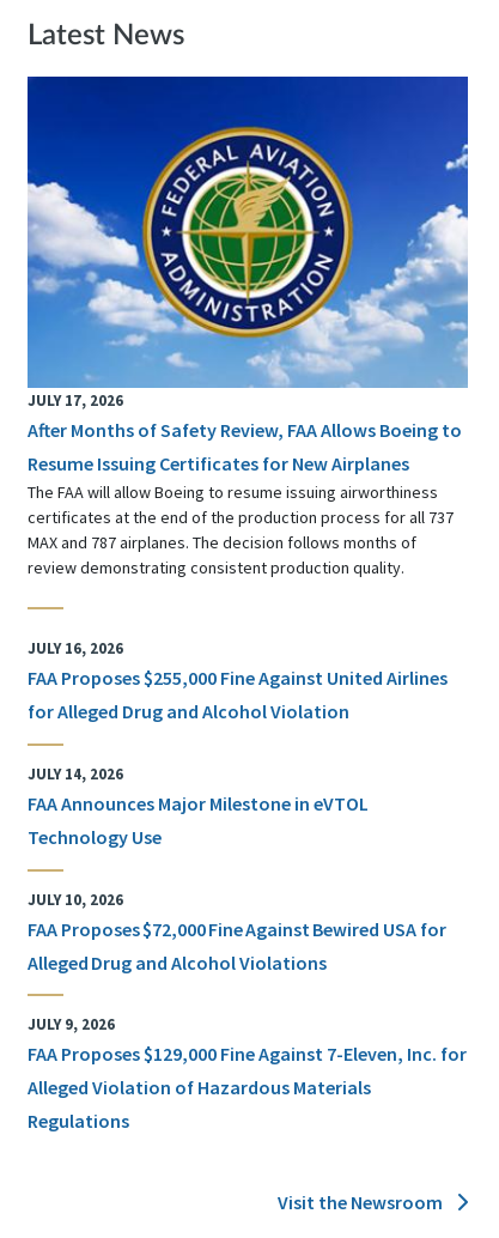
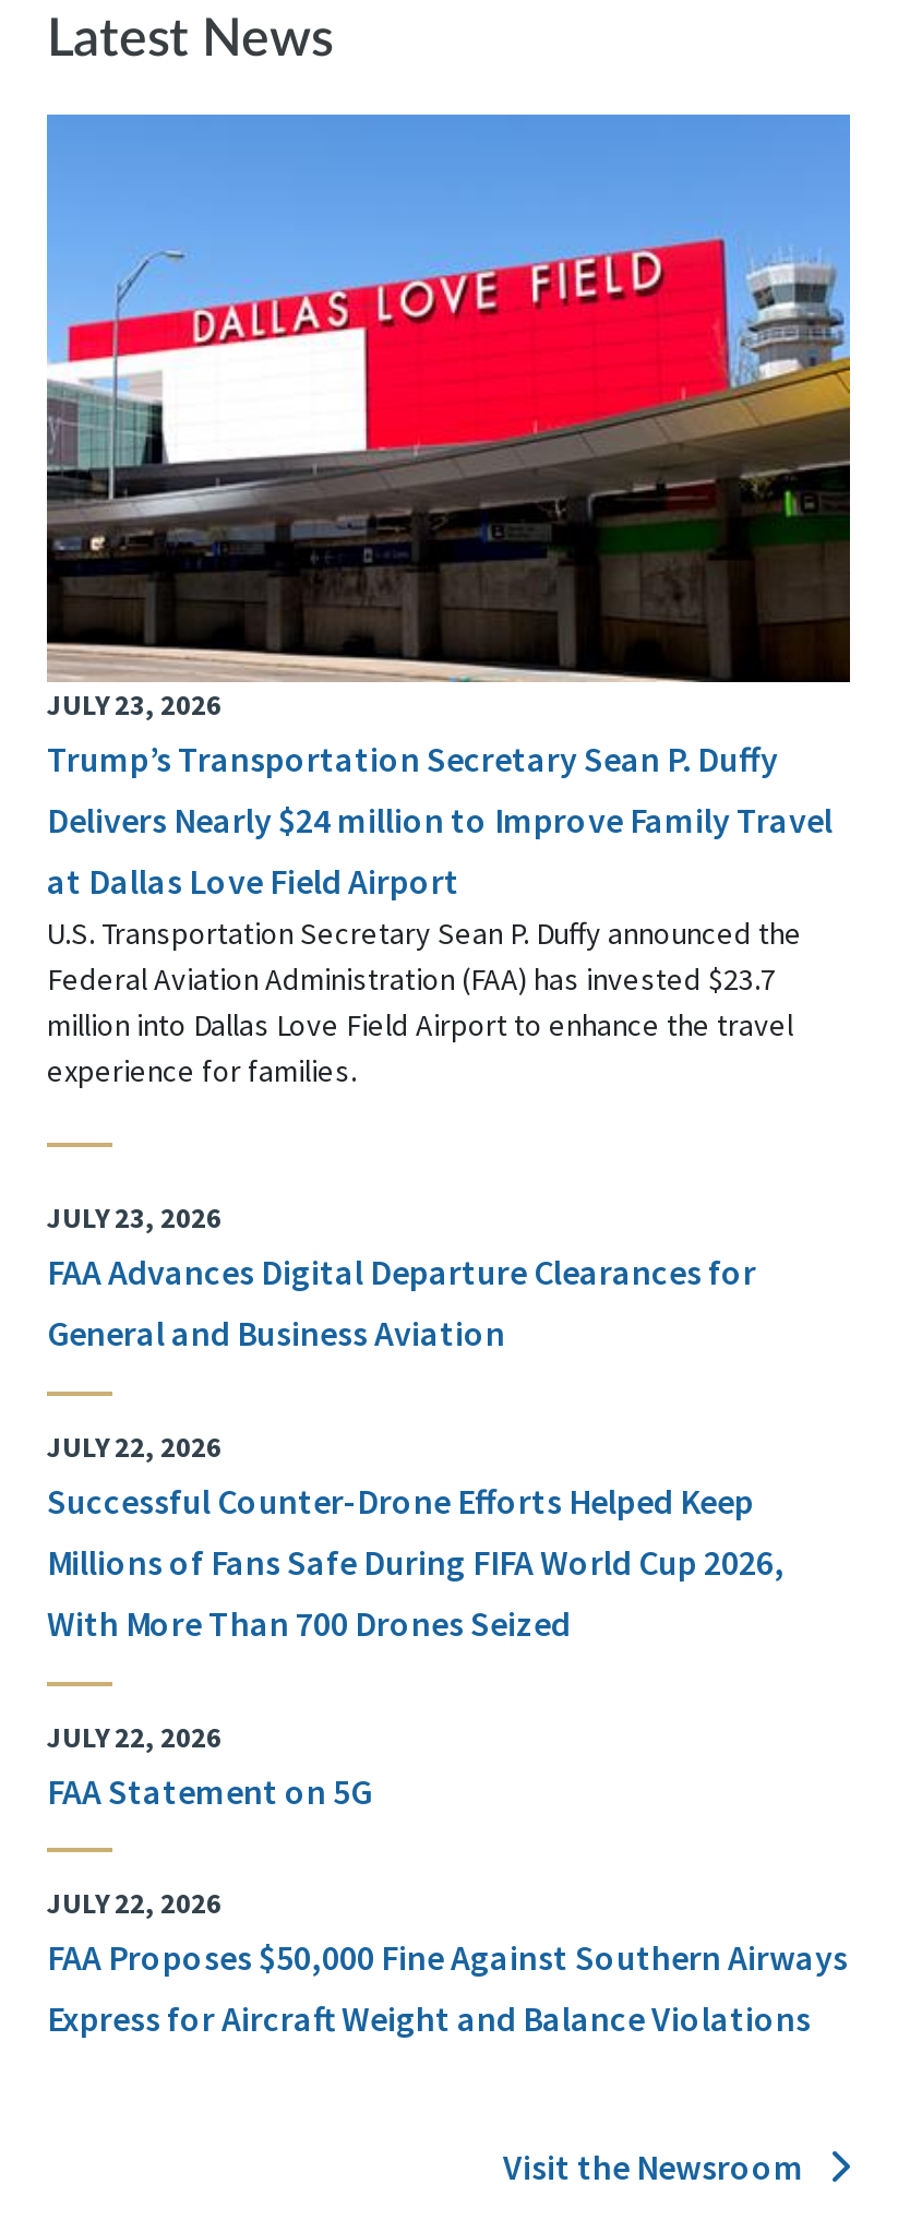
- [image]
- JULY 17, 2026
- After Months of Safety Review, FAA Allows Boeing to
- Resume Issuing Certificates for New Airplanes
- The FAA will allow Boeing to resume issuing airworthiness
- certificates at the end of the production process for all 737
- MAX and 787 airplanes. The decision follows months of
- review demonstrating consistent production quality.
+ [image]
+ JULY 23, 2026
+ Trump’s Transportation Secretary Sean P. Duffy
+ Delivers Nearly $24 million to Improve Family Travel
+ at Dallas Love Field Airport
+ U.S. Transportation Secretary Sean P. Duffy announced the
+ Federal Aviation Administration (FAA) has invested $23.7
+ million into Dallas Love Field Airport to enhance the travel
+ experience for families.

- JULY 16, 2026
- FAA Proposes $255,000 Fine Against United Airlines
- for Alleged Drug and Alcohol Violation
+ JULY 23, 2026
+ FAA Advances Digital Departure Clearances for
+ General and Business Aviation

- JULY 14, 2026
- FAA Announces Major Milestone in eVTOL
- Technology Use
+ JULY 22, 2026
+ Successful Counter-Drone Efforts Helped Keep
+ Millions of Fans Safe During FIFA World Cup 2026,
+ With More Than 700 Drones Seized

- JULY 10, 2026
- FAA Proposes $72,000 Fine Against Bewired USA for
- Alleged Drug and Alcohol Violations
+ JULY 22, 2026
+ FAA Statement on 5G

- JULY 9, 2026
- FAA Proposes $129,000 Fine Against 7-Eleven, Inc. for
- Alleged Violation of Hazardous Materials
- Regulations
+ JULY 22, 2026
+ FAA Proposes $50,000 Fine Against Southern Airways
+ Express for Aircraft Weight and Balance Violations
